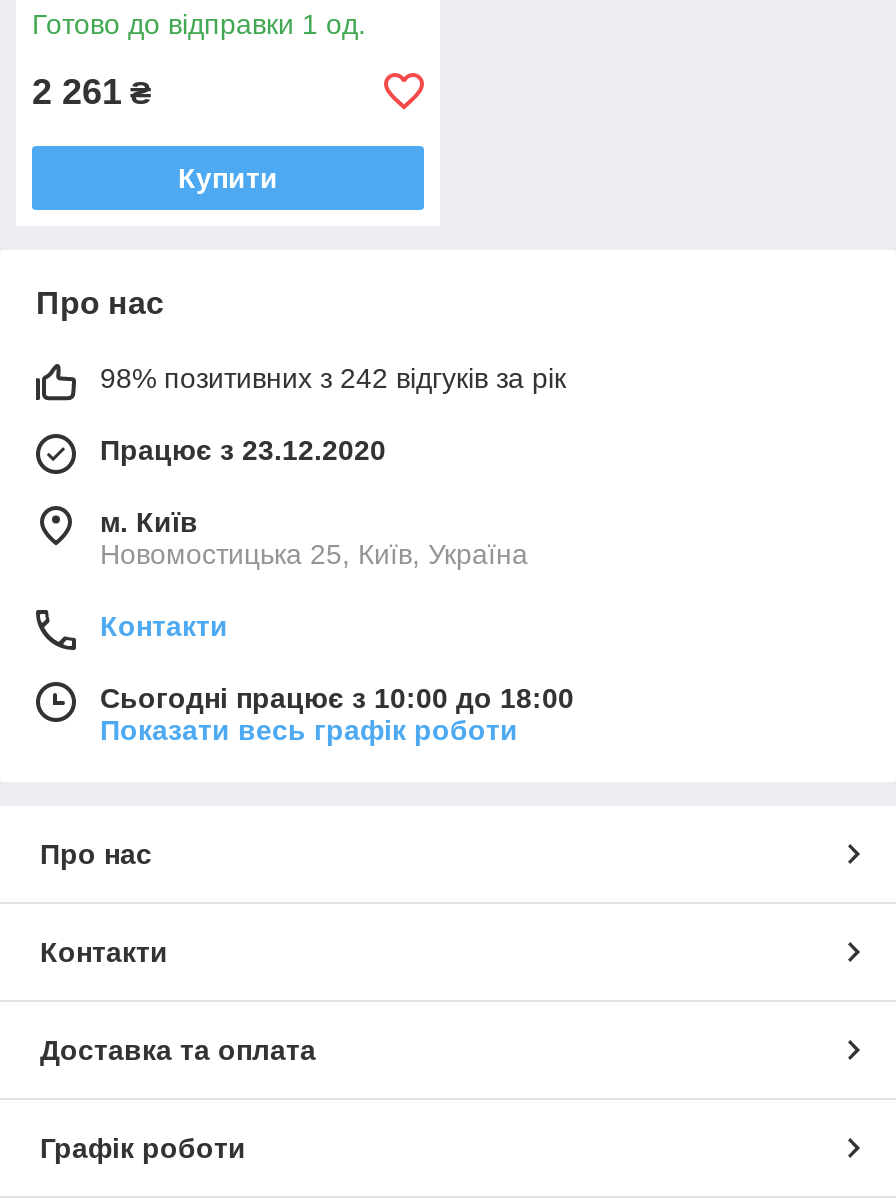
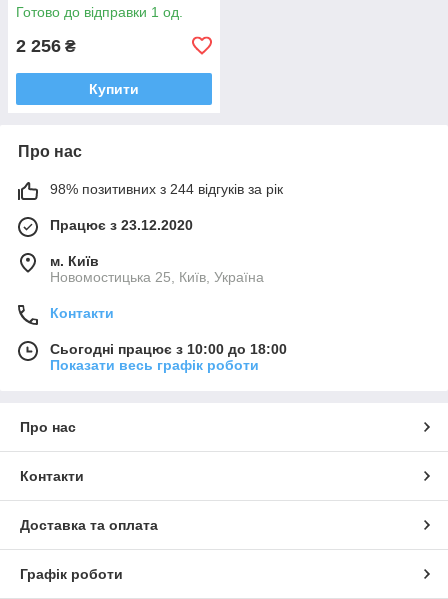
- 2 261 ₴
+ 2 256 ₴

- 98% позитивних з 242 відгуків за рік
+ 98% позитивних з 244 відгуків за рік
